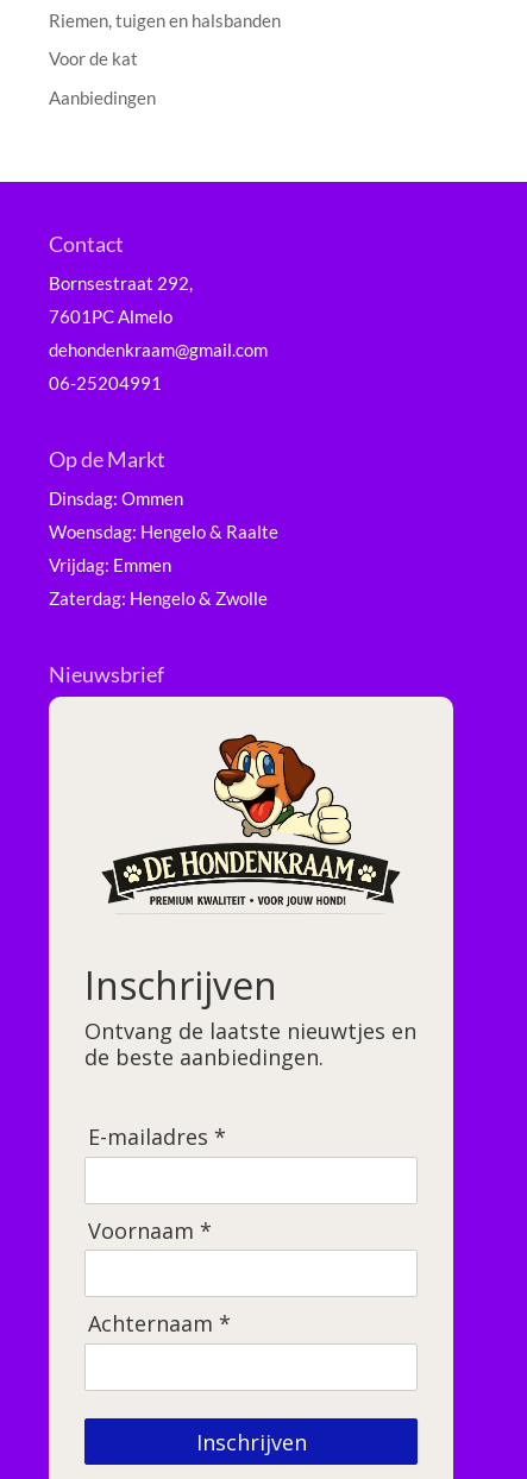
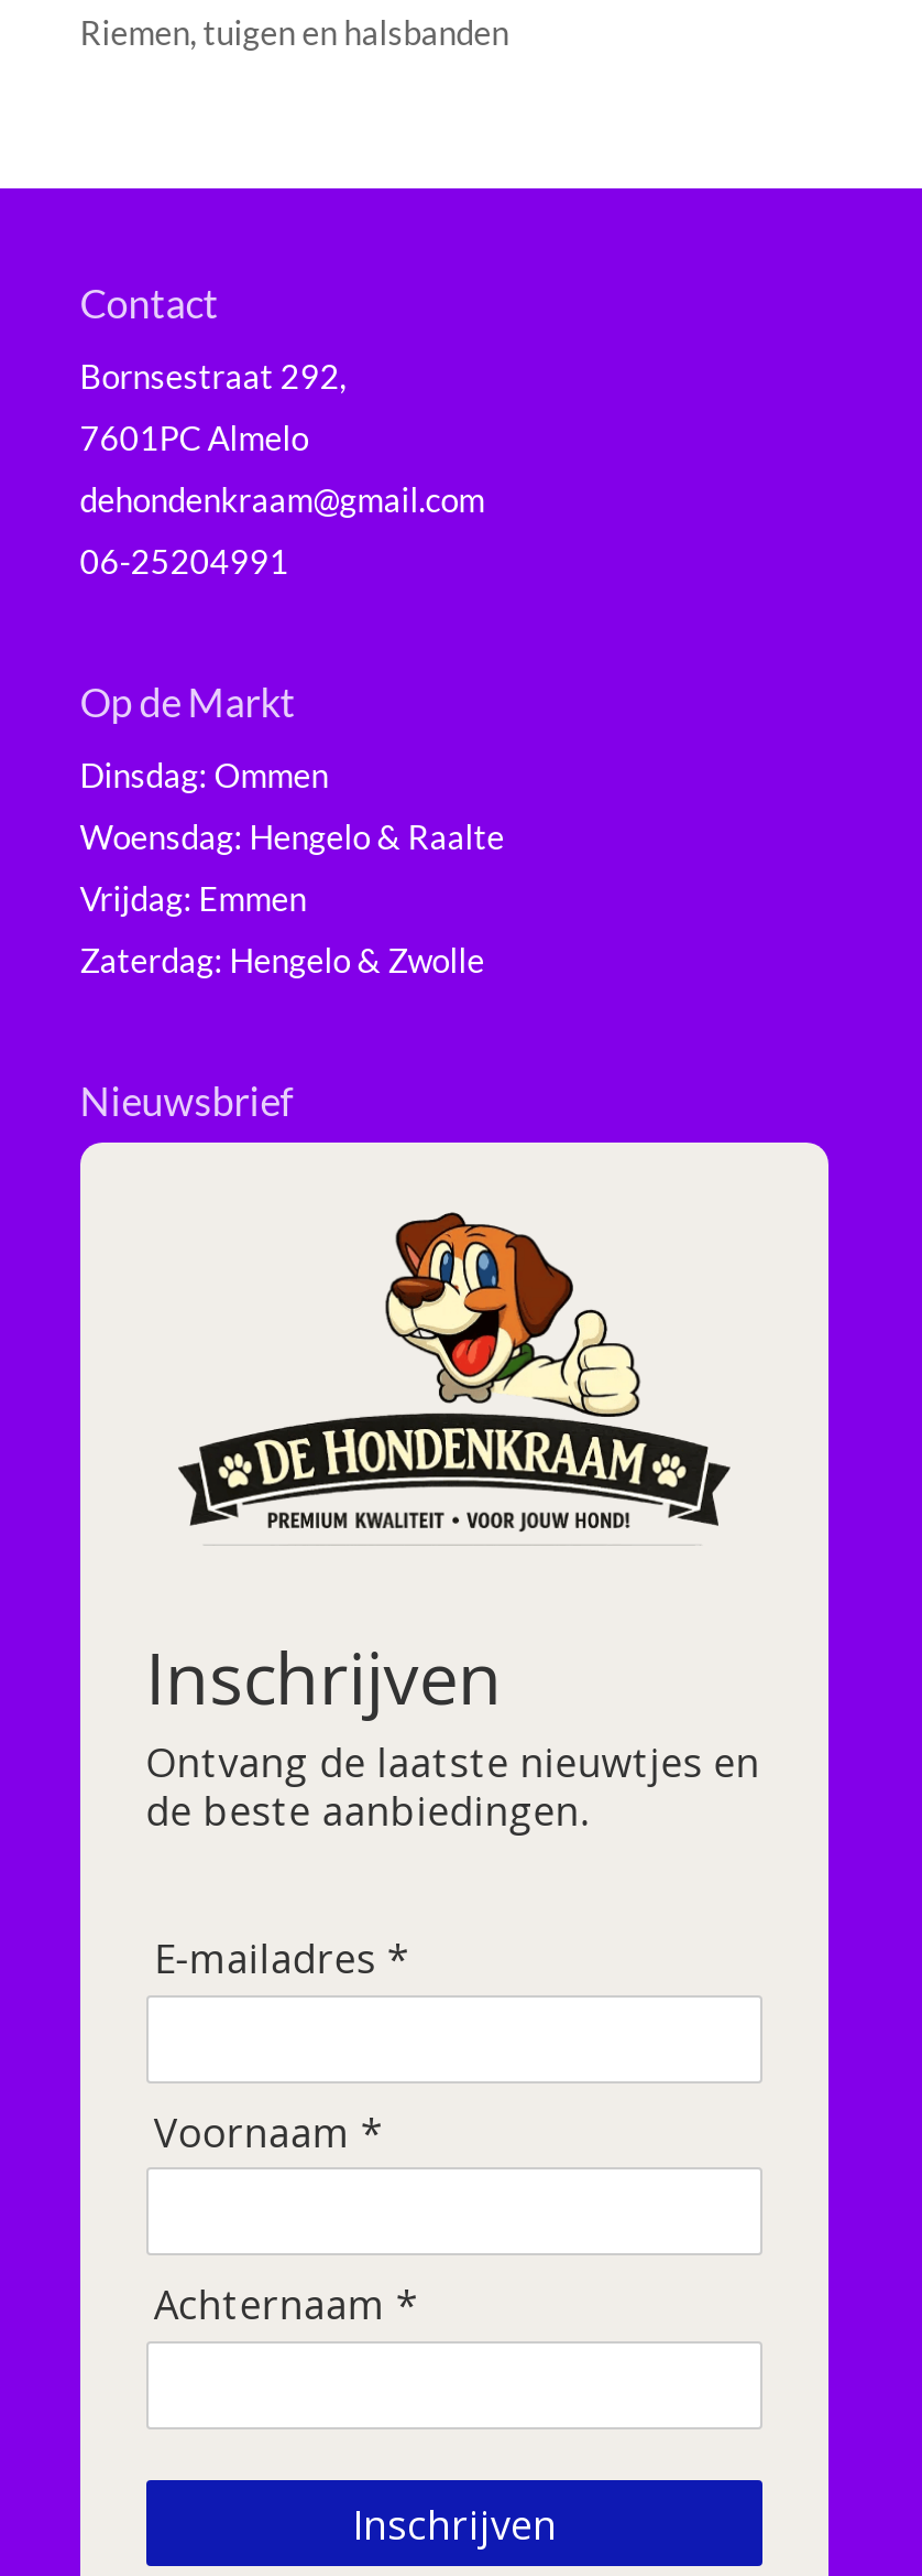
- Voor de kat
- Aanbiedingen
